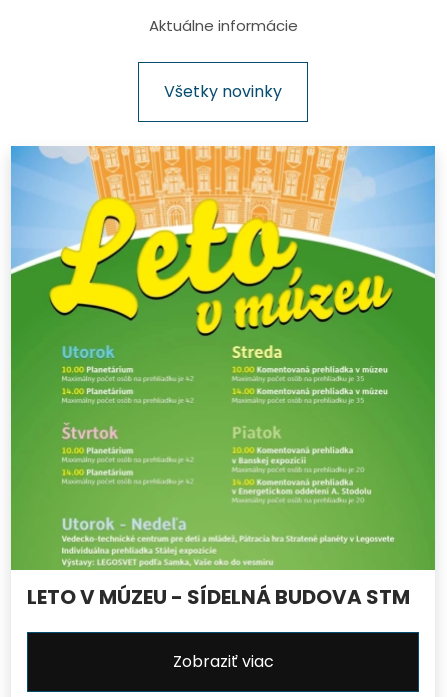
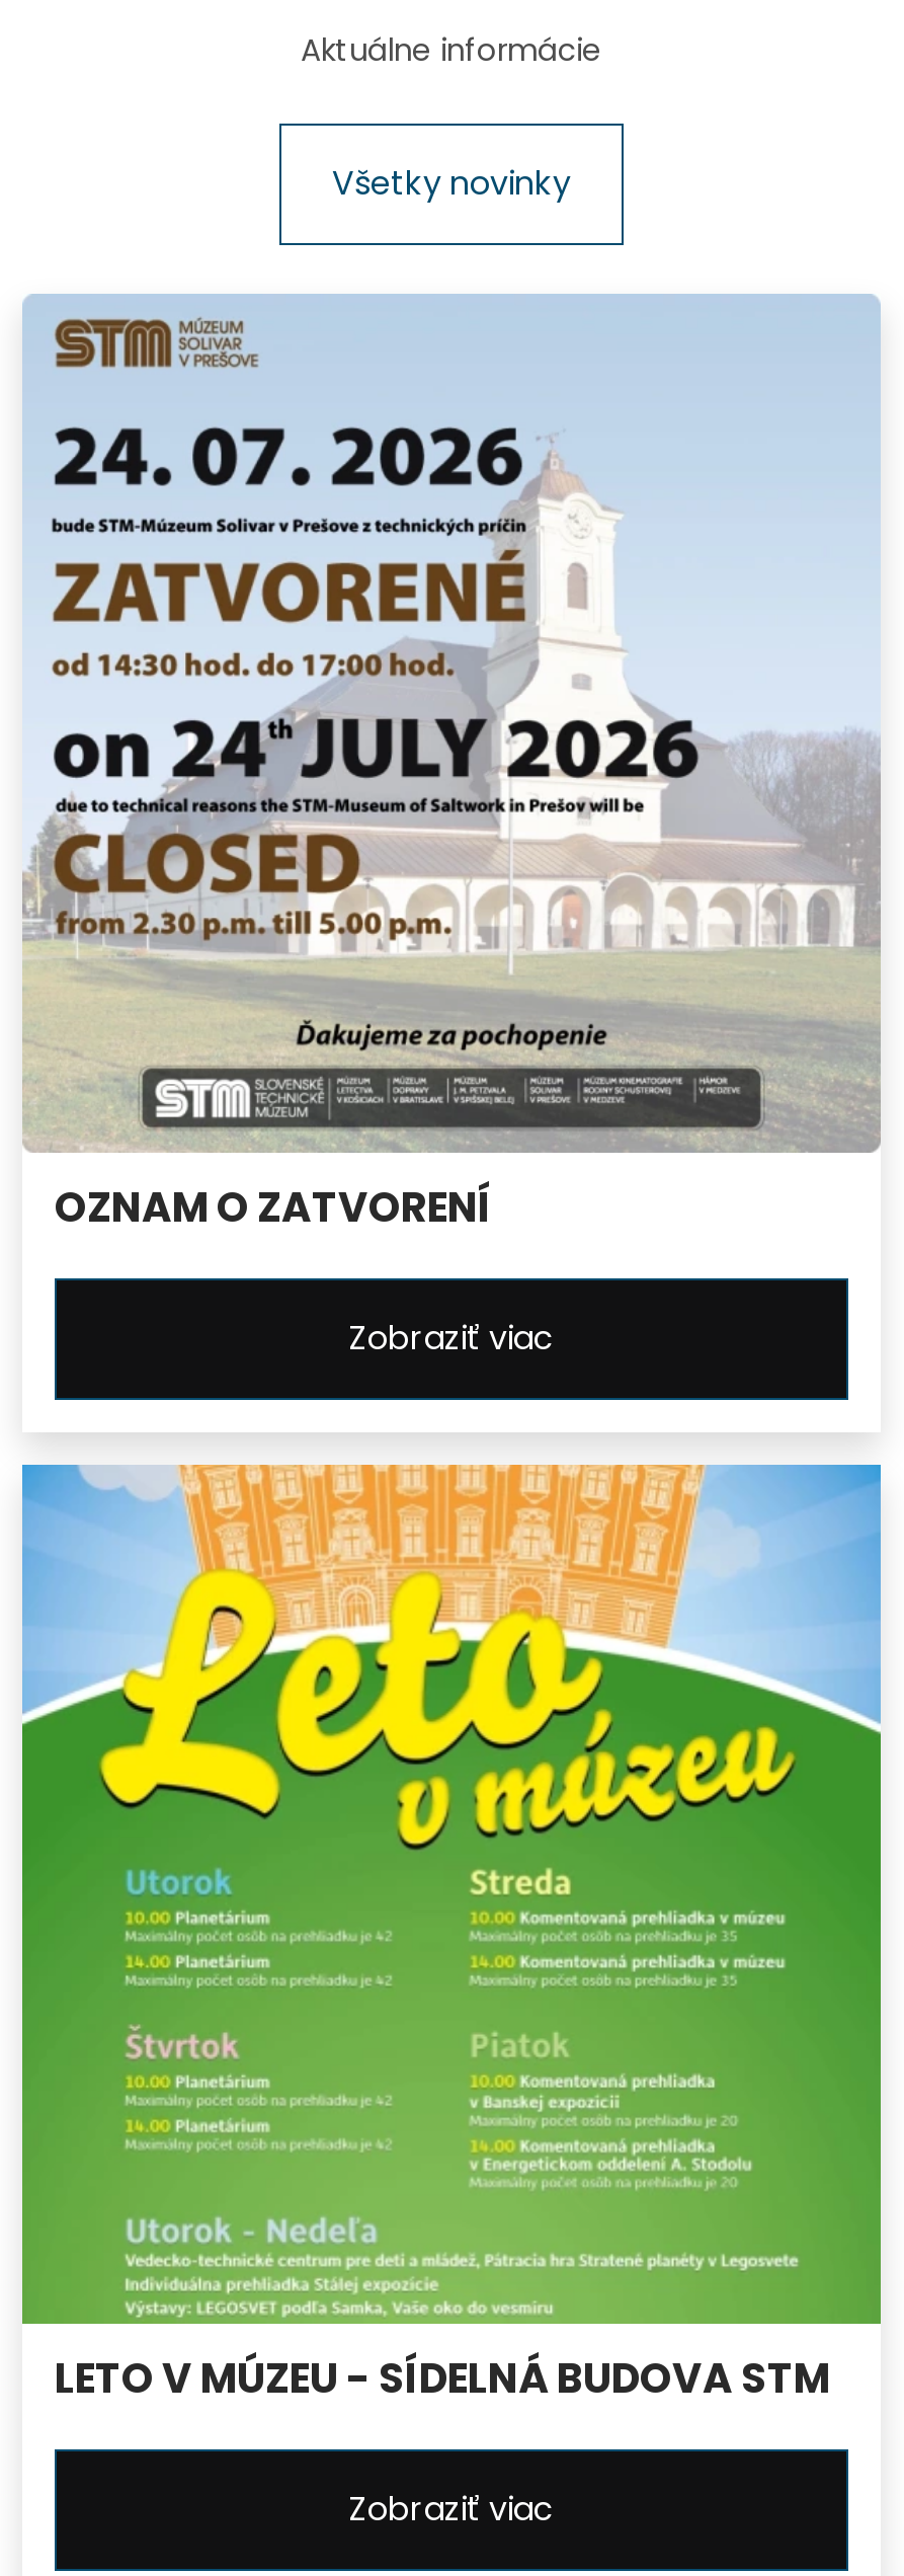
+ [image]
+ OZNAM O ZATVORENÍ
+ Zobraziť viac
